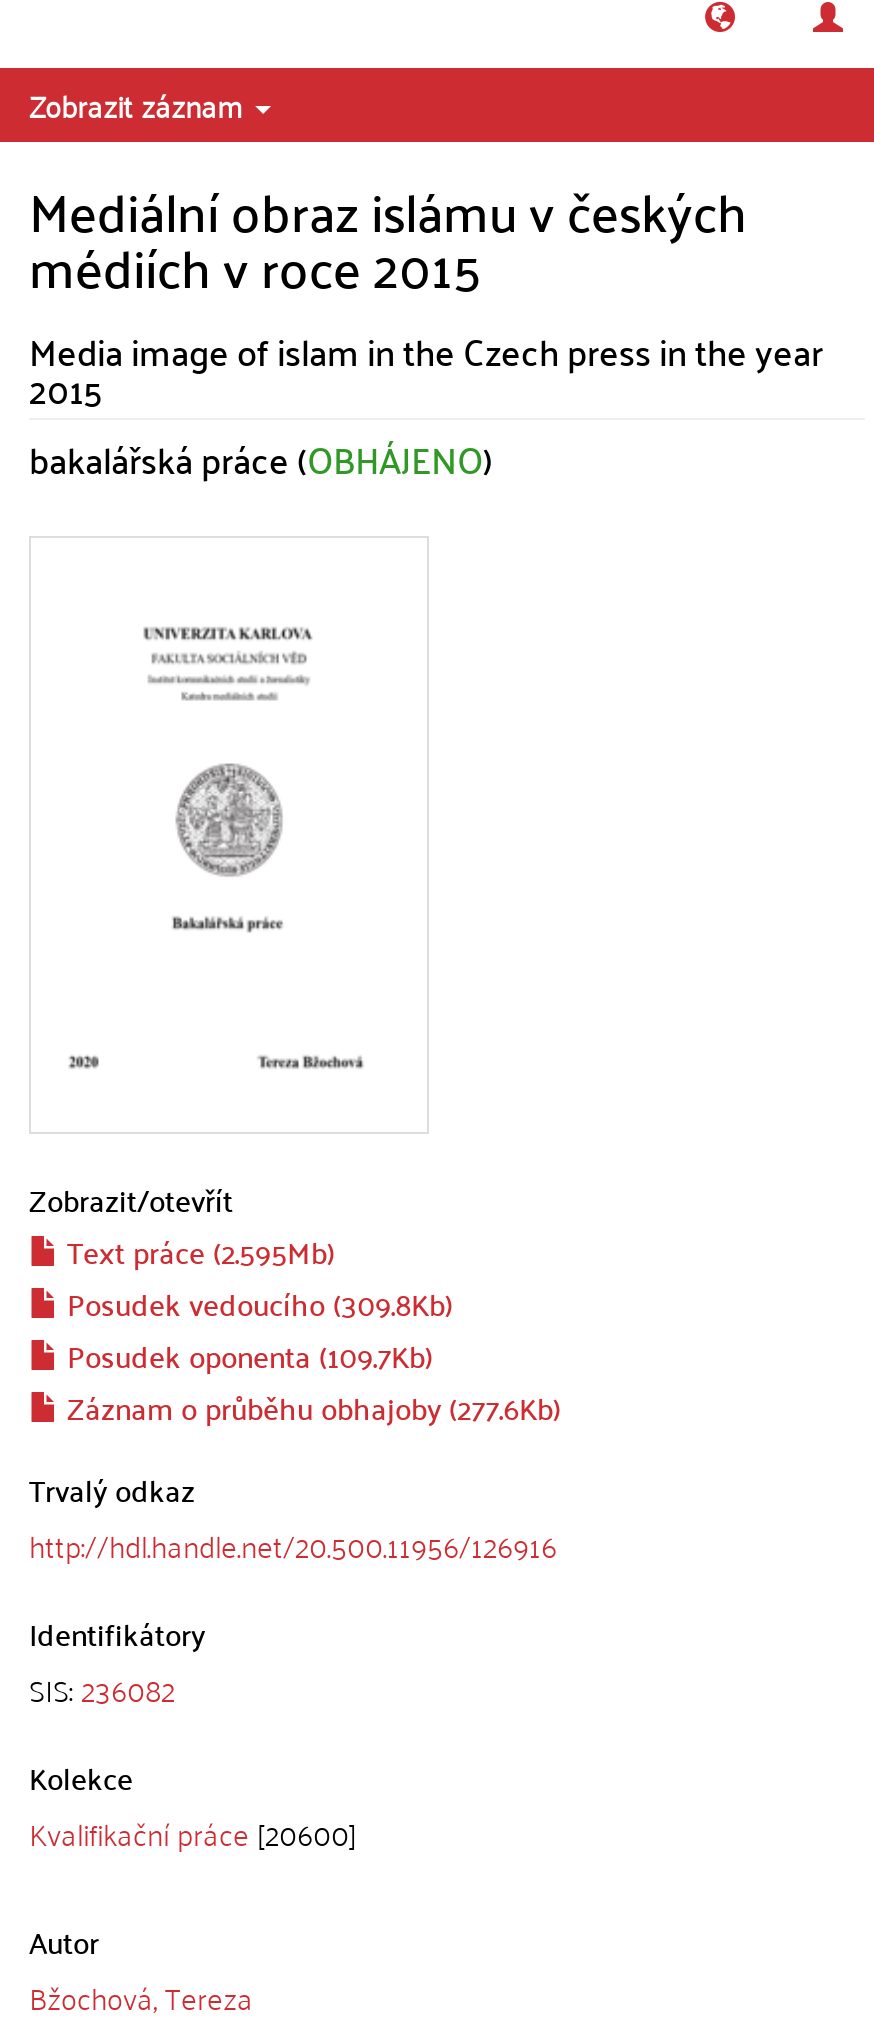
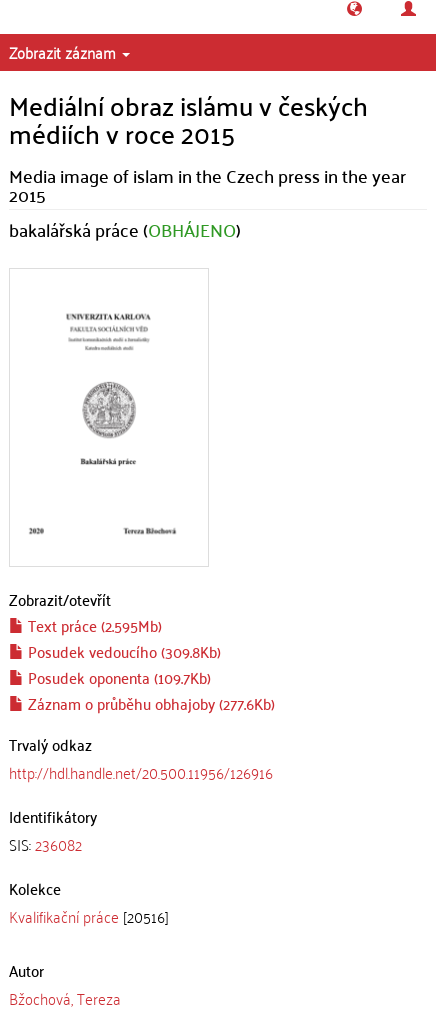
- Kvalifikační práce [20600]
+ Kvalifikační práce [20516]
